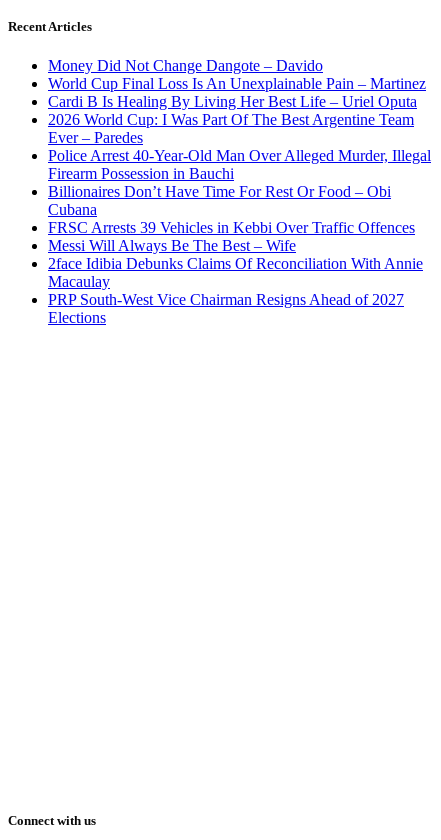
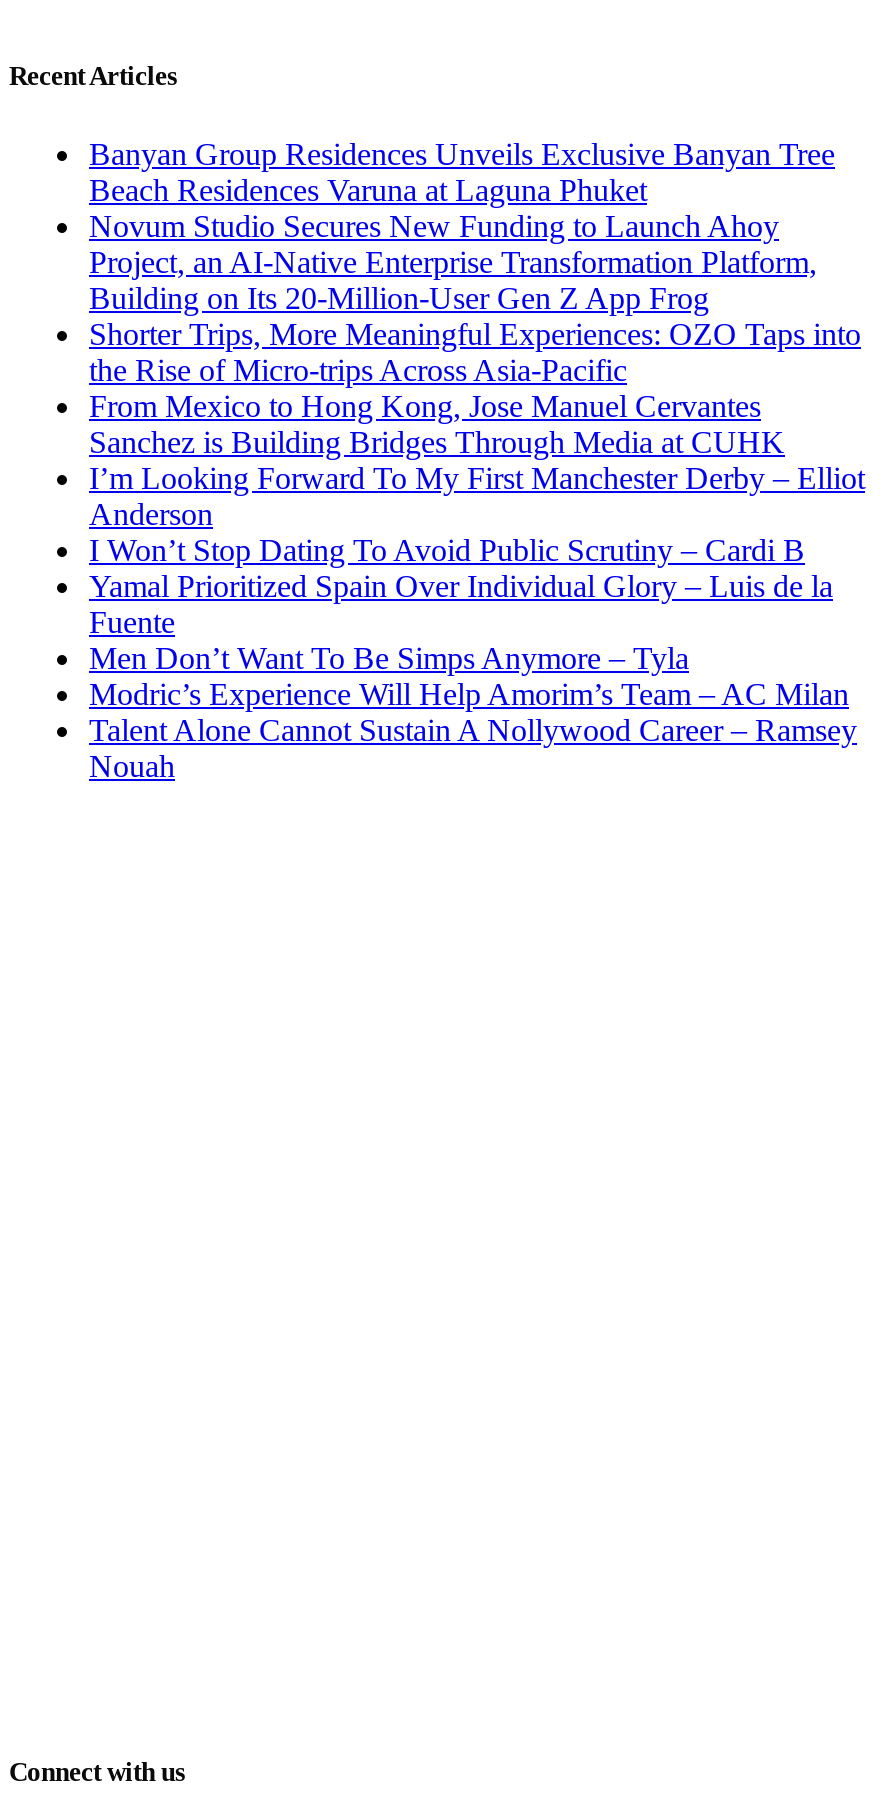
- Money Did Not Change Dangote – Davido
- World Cup Final Loss Is An Unexplainable Pain – Martinez
- Cardi B Is Healing By Living Her Best Life – Uriel Oputa
- 2026 World Cup: I Was Part Of The Best Argentine Team
- Ever – Paredes
- Police Arrest 40-Year-Old Man Over Alleged Murder, Illegal
- Firearm Possession in Bauchi
- Billionaires Don’t Have Time For Rest Or Food – Obi
- Cubana
- FRSC Arrests 39 Vehicles in Kebbi Over Traffic Offences
- Messi Will Always Be The Best – Wife
- 2face Idibia Debunks Claims Of Reconciliation With Annie
- Macaulay
- PRP South-West Vice Chairman Resigns Ahead of 2027
- Elections
+ Banyan Group Residences Unveils Exclusive Banyan Tree
+ Beach Residences Varuna at Laguna Phuket
+ Novum Studio Secures New Funding to Launch Ahoy
+ Project, an AI-Native Enterprise Transformation Platform,
+ Building on Its 20-Million-User Gen Z App Frog
+ Shorter Trips, More Meaningful Experiences: OZO Taps into
+ the Rise of Micro-trips Across Asia-Pacific
+ From Mexico to Hong Kong, Jose Manuel Cervantes
+ Sanchez is Building Bridges Through Media at CUHK
+ I’m Looking Forward To My First Manchester Derby – Elliot
+ Anderson
+ I Won’t Stop Dating To Avoid Public Scrutiny – Cardi B
+ Yamal Prioritized Spain Over Individual Glory – Luis de la
+ Fuente
+ Men Don’t Want To Be Simps Anymore – Tyla
+ Modric’s Experience Will Help Amorim’s Team – AC Milan
+ Talent Alone Cannot Sustain A Nollywood Career – Ramsey
+ Nouah
